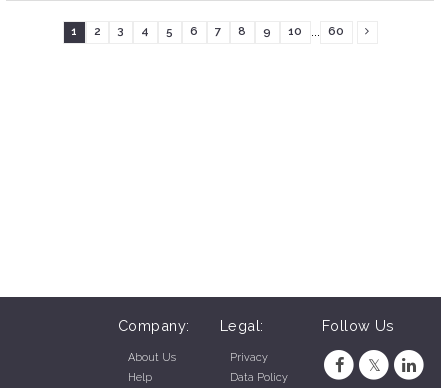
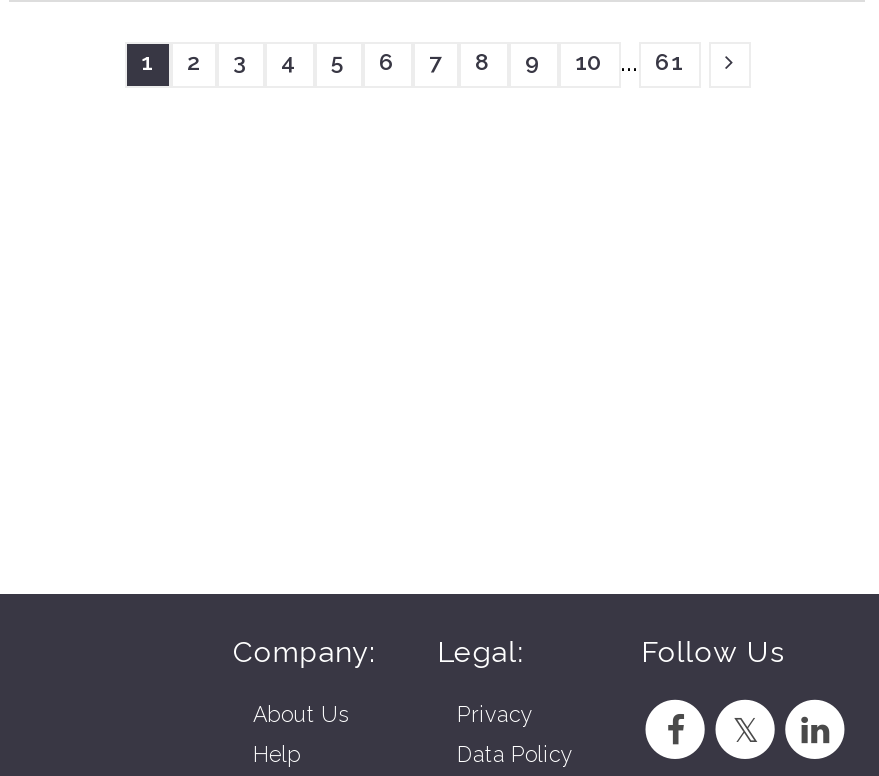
- 60
+ 61
